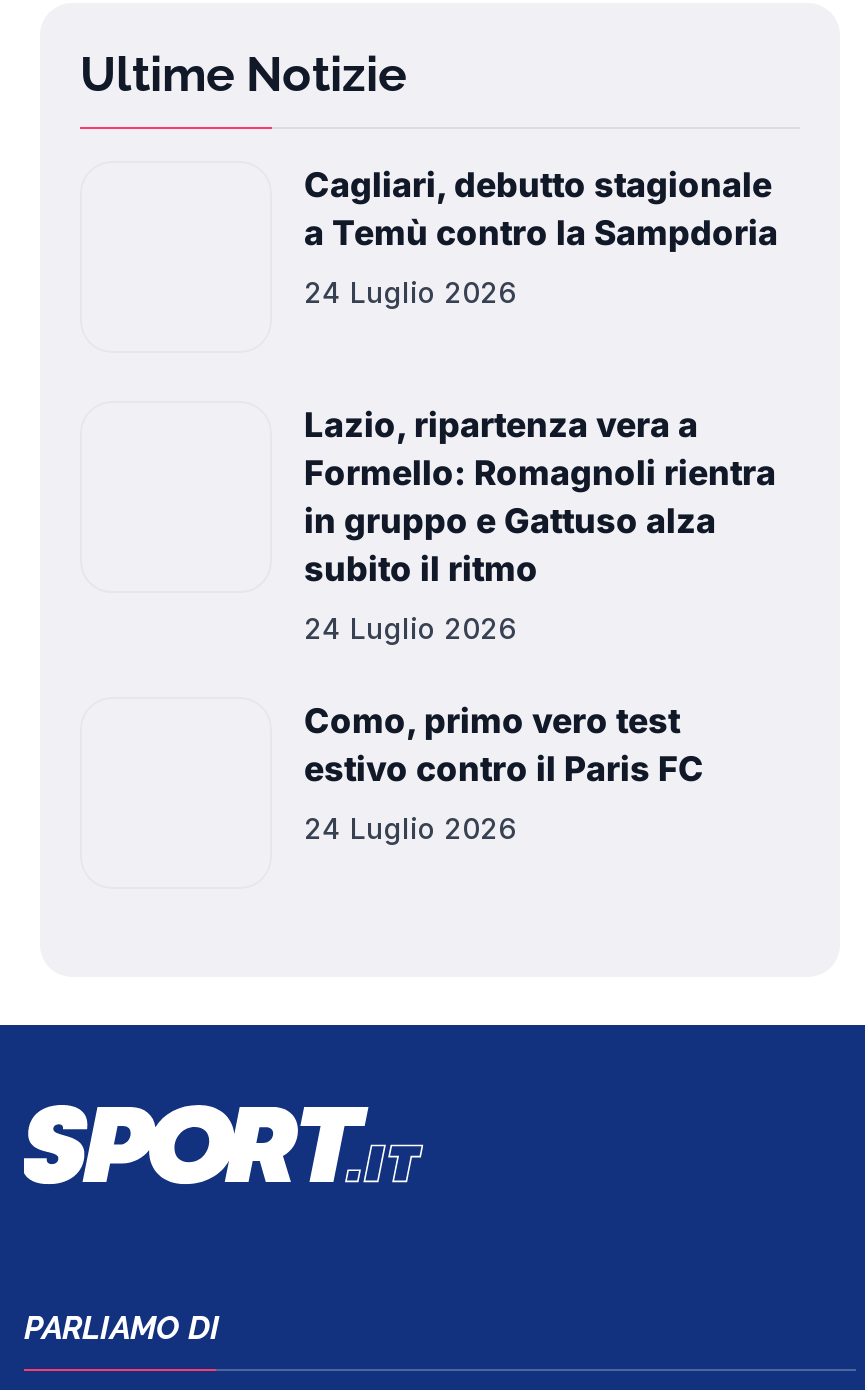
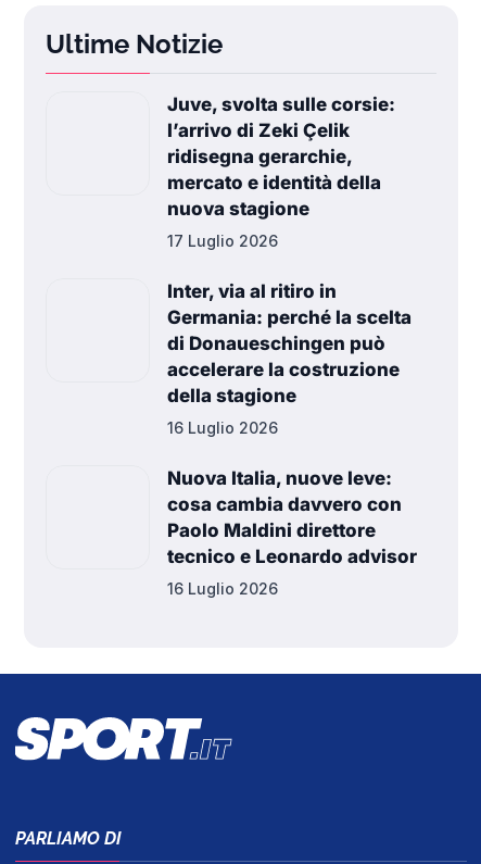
- Cagliari, debutto stagionale
- a Temù contro la Sampdoria
+ Juve, svolta sulle corsie:
+ l’arrivo di Zeki Çelik
+ ridisegna gerarchie,
+ mercato e identità della
+ nuova stagione

- 24 Luglio 2026
+ 17 Luglio 2026

- Lazio, ripartenza vera a
- Formello: Romagnoli rientra
- in gruppo e Gattuso alza
- subito il ritmo
+ Inter, via al ritiro in
+ Germania: perché la scelta
+ di Donaueschingen può
+ accelerare la costruzione
+ della stagione

- 24 Luglio 2026
+ 16 Luglio 2026

- Como, primo vero test
- estivo contro il Paris FC
+ Nuova Italia, nuove leve:
+ cosa cambia davvero con
+ Paolo Maldini direttore
+ tecnico e Leonardo advisor

- 24 Luglio 2026
+ 16 Luglio 2026
